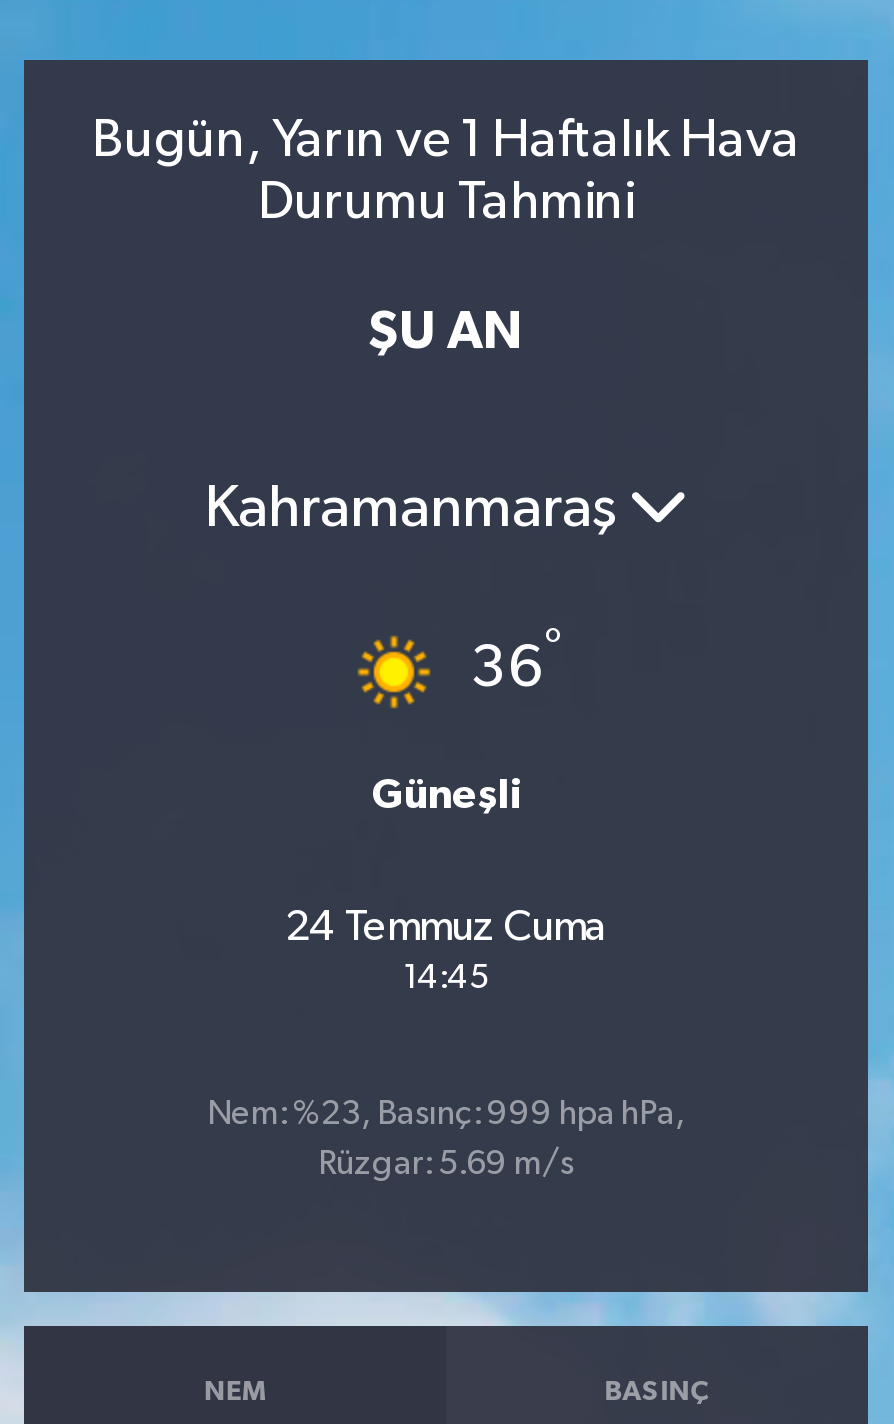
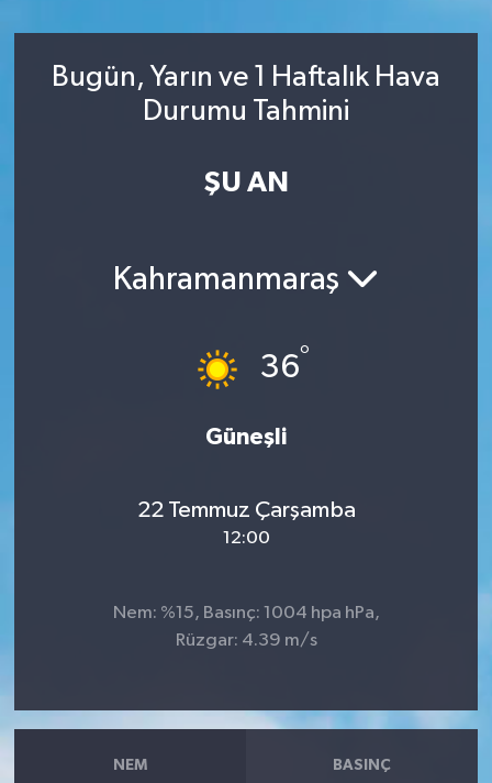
- 24 Temmuz Cuma
+ 22 Temmuz Çarşamba

- 14:45
+ 12:00

- Nem: %23, Basınç: 999 hpa hPa,
+ Nem: %15, Basınç: 1004 hpa hPa,

- Rüzgar: 5.69 m/s
+ Rüzgar: 4.39 m/s
